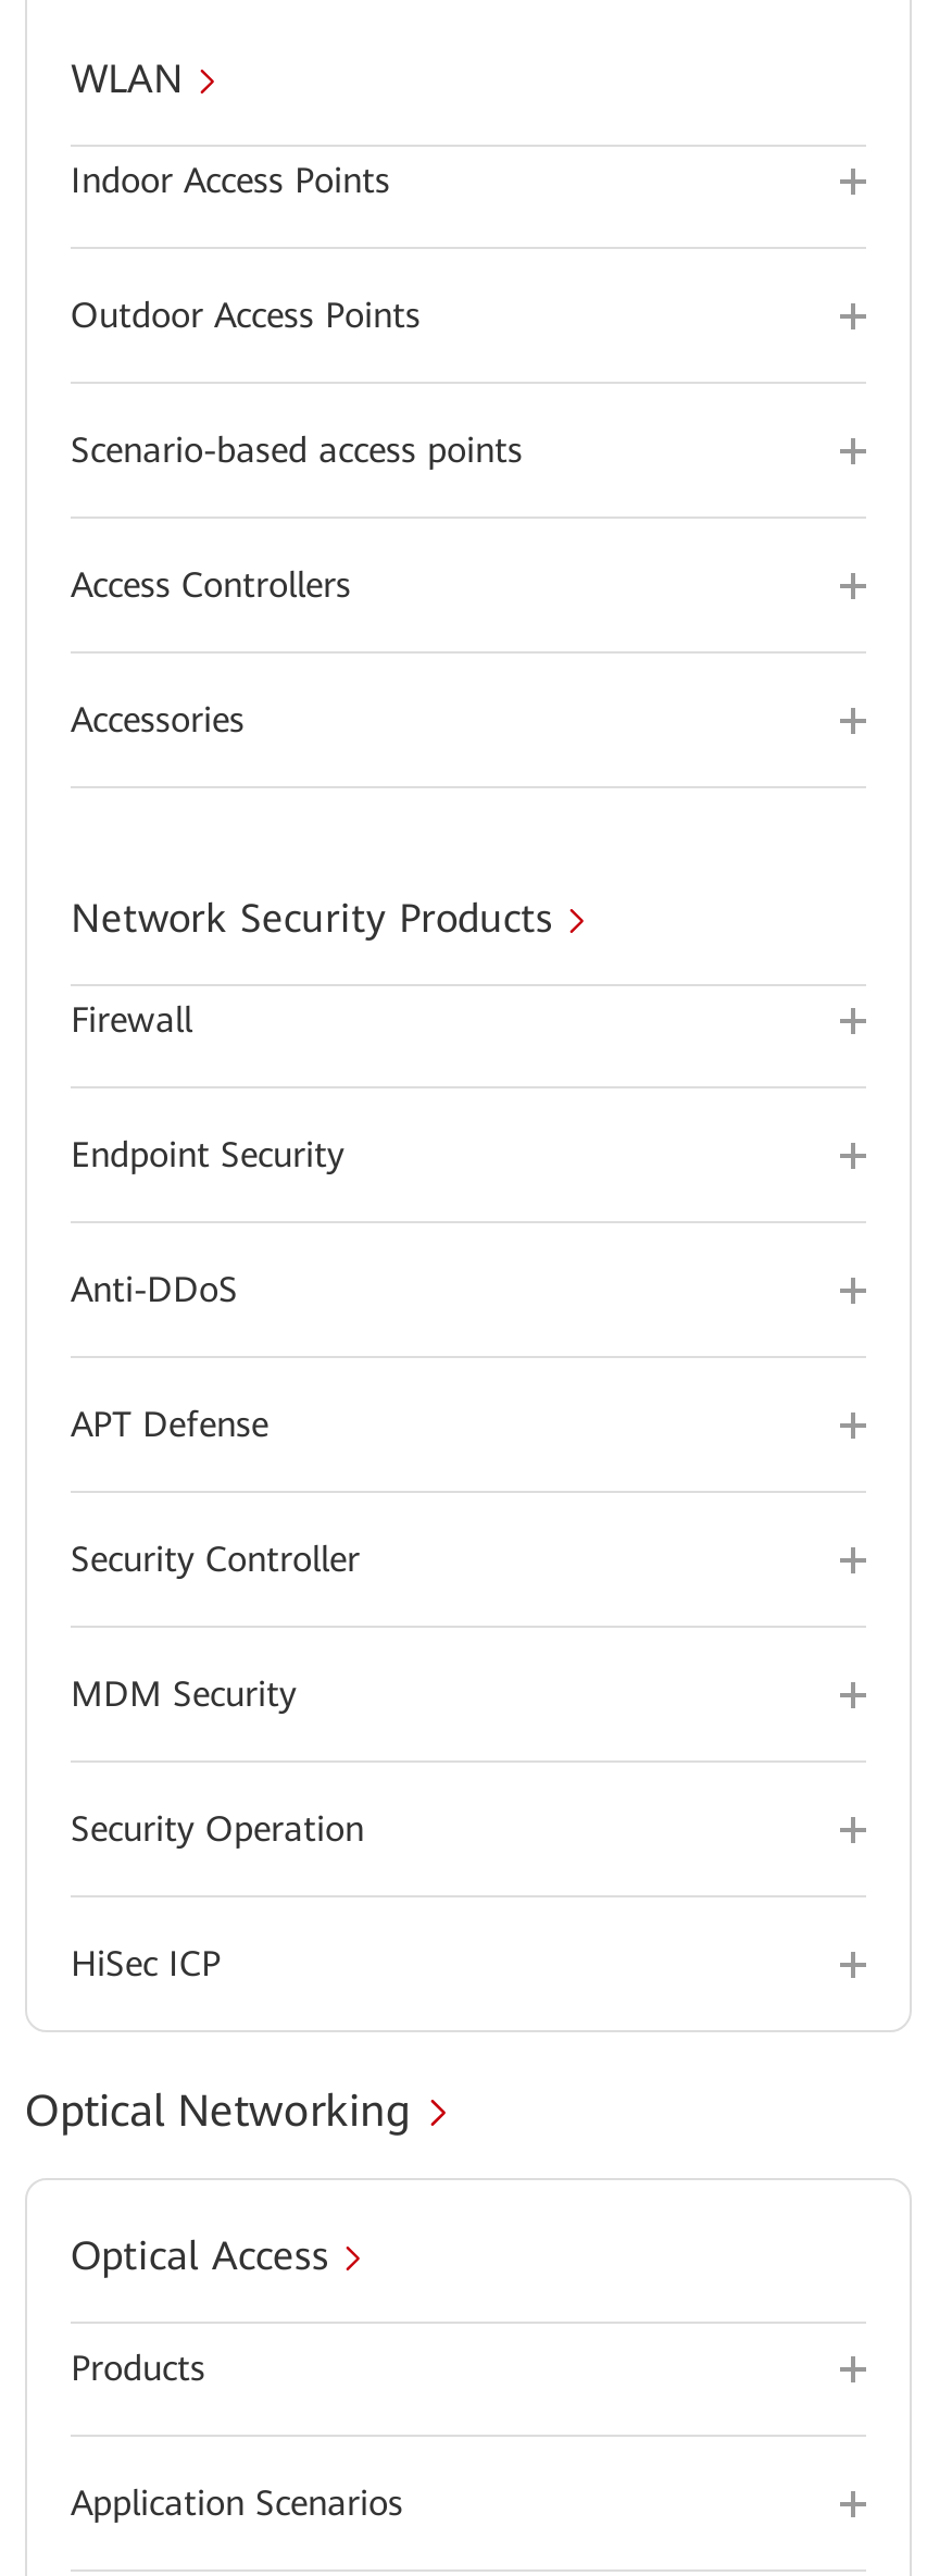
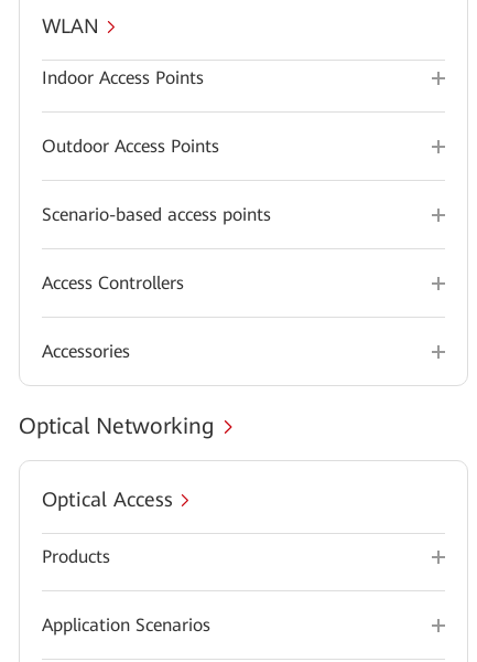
- Network Security Products
- Firewall
- Endpoint Security
- Anti-DDoS
- APT Defense
- Security Controller
- MDM Security
- Security Operation
- HiSec ICP
